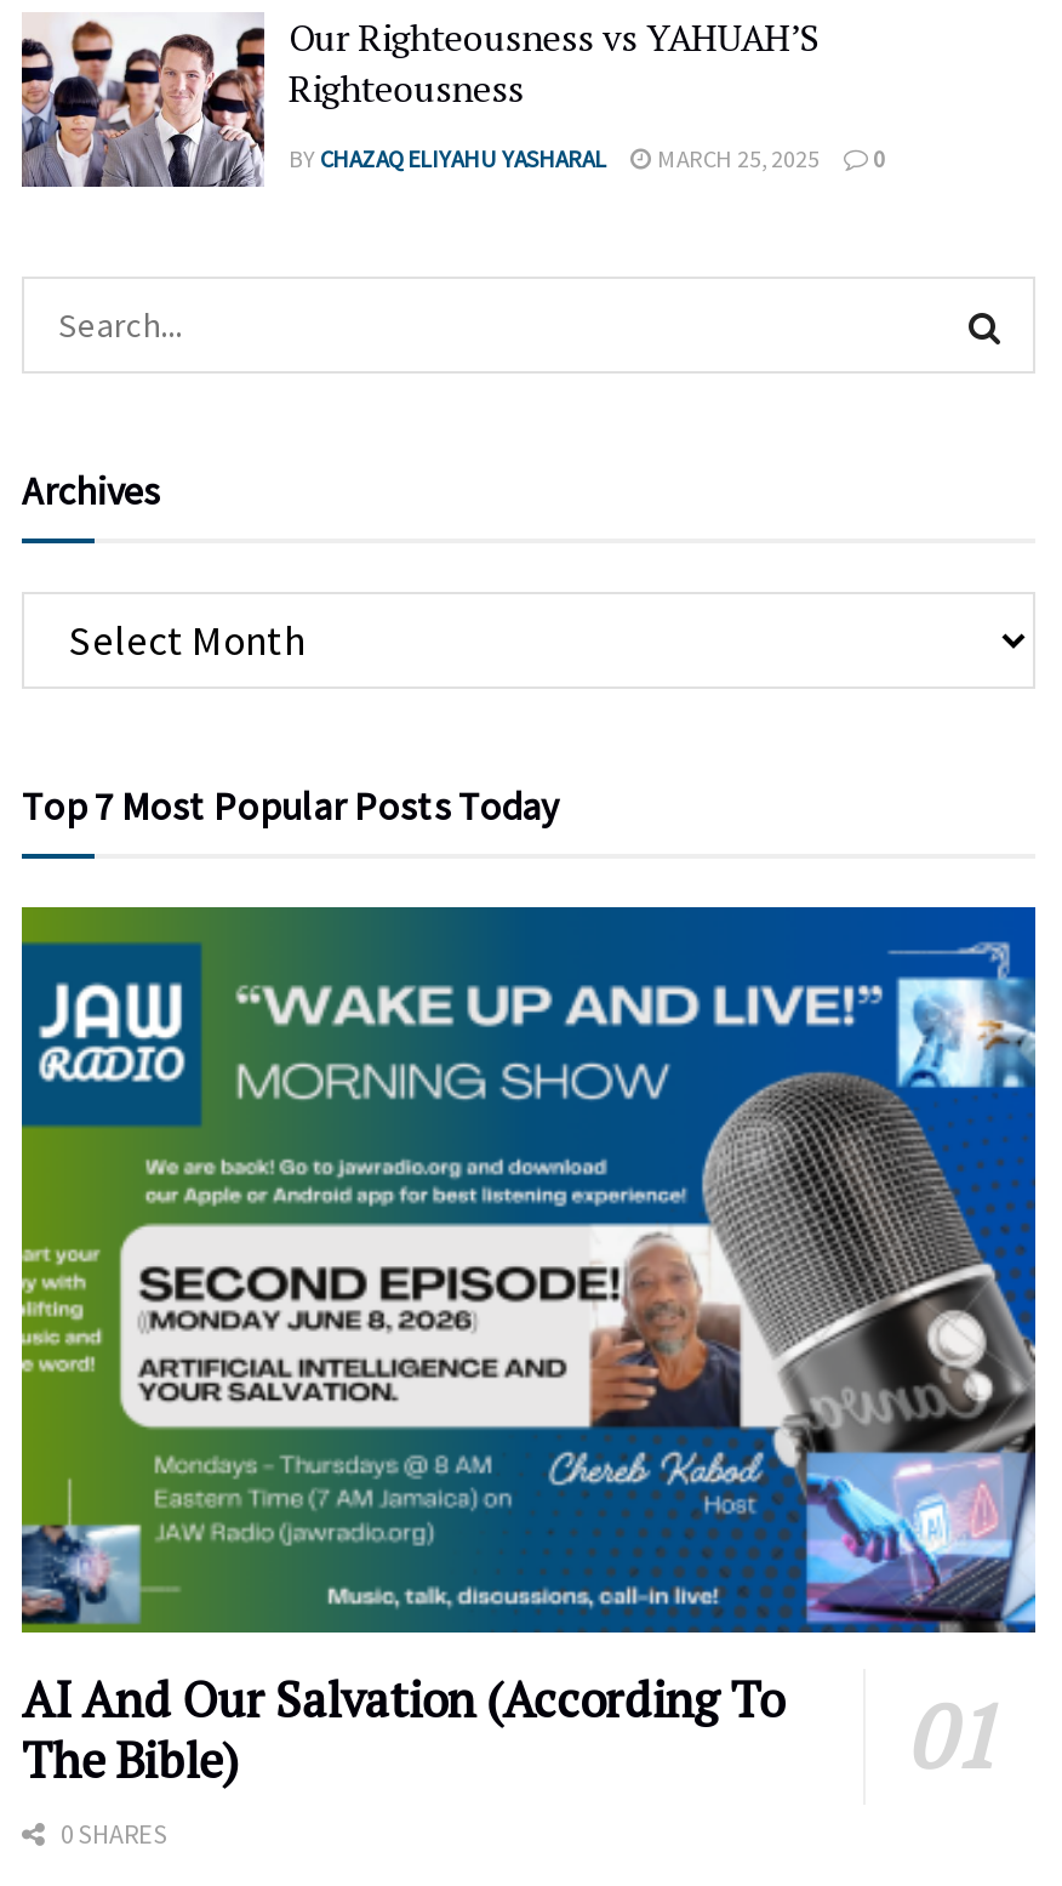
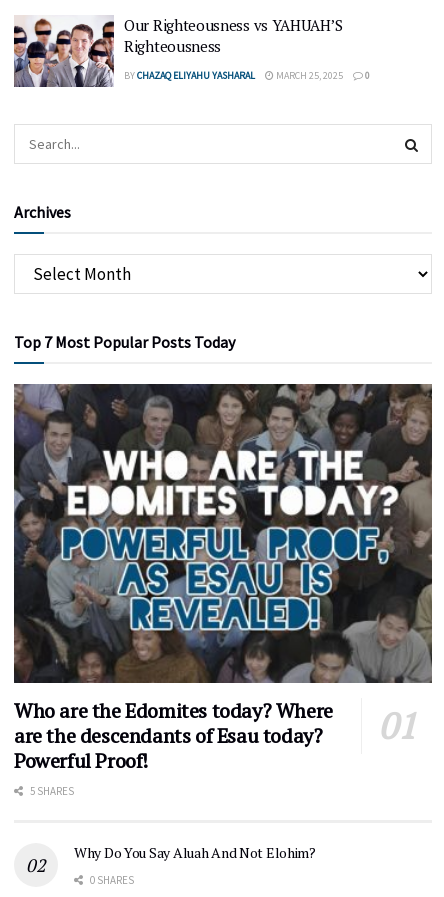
- [image]
- AI And Our Salvation (According To
- The Bible)
+ [image]
+ Who are the Edomites today? Where
+ are the descendants of Esau today?
+ Powerful Proof!
+ 5 SHARES
+ Why Do You Say Aluah And Not Elohim?
